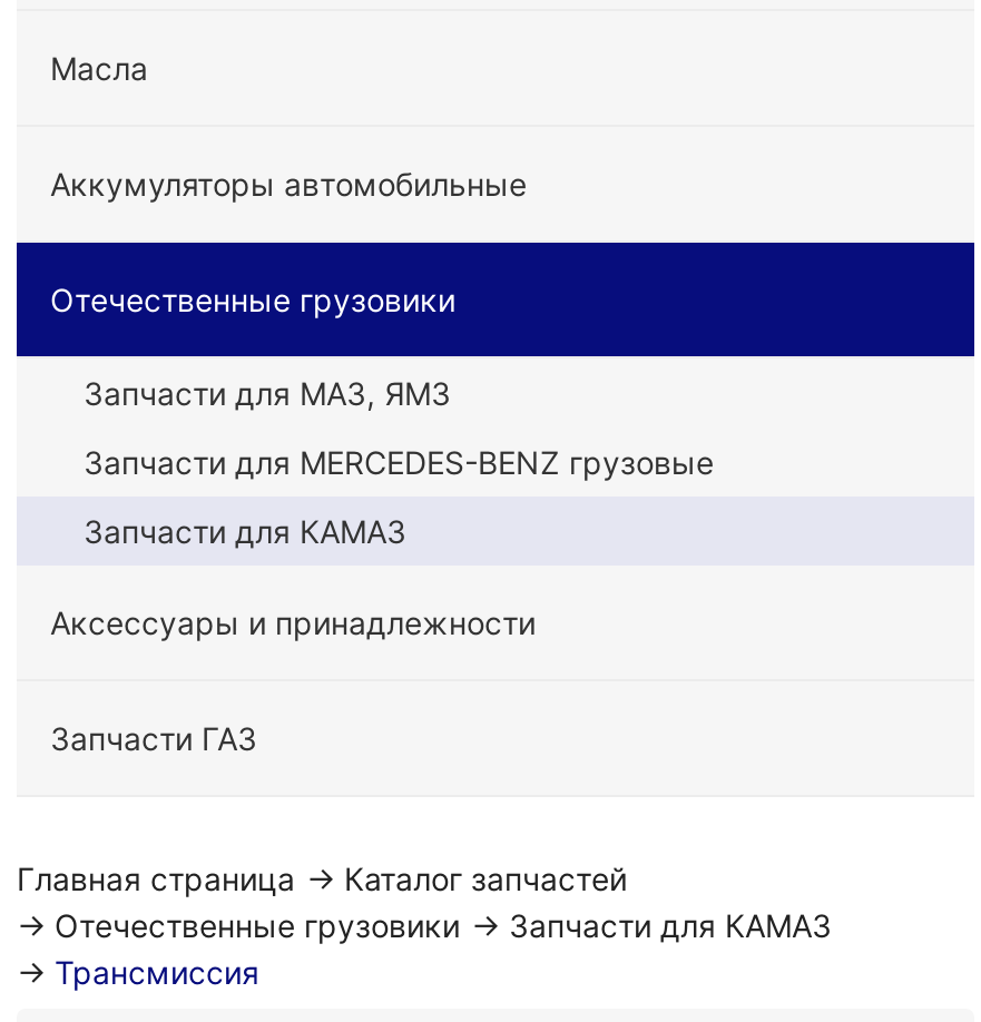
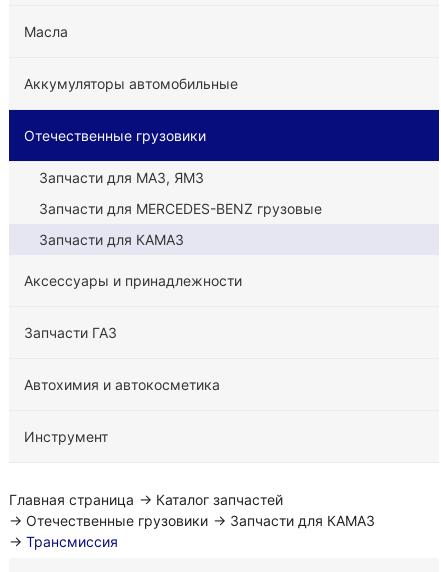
+ Автохимия и автокосметика
+ Инструмент
